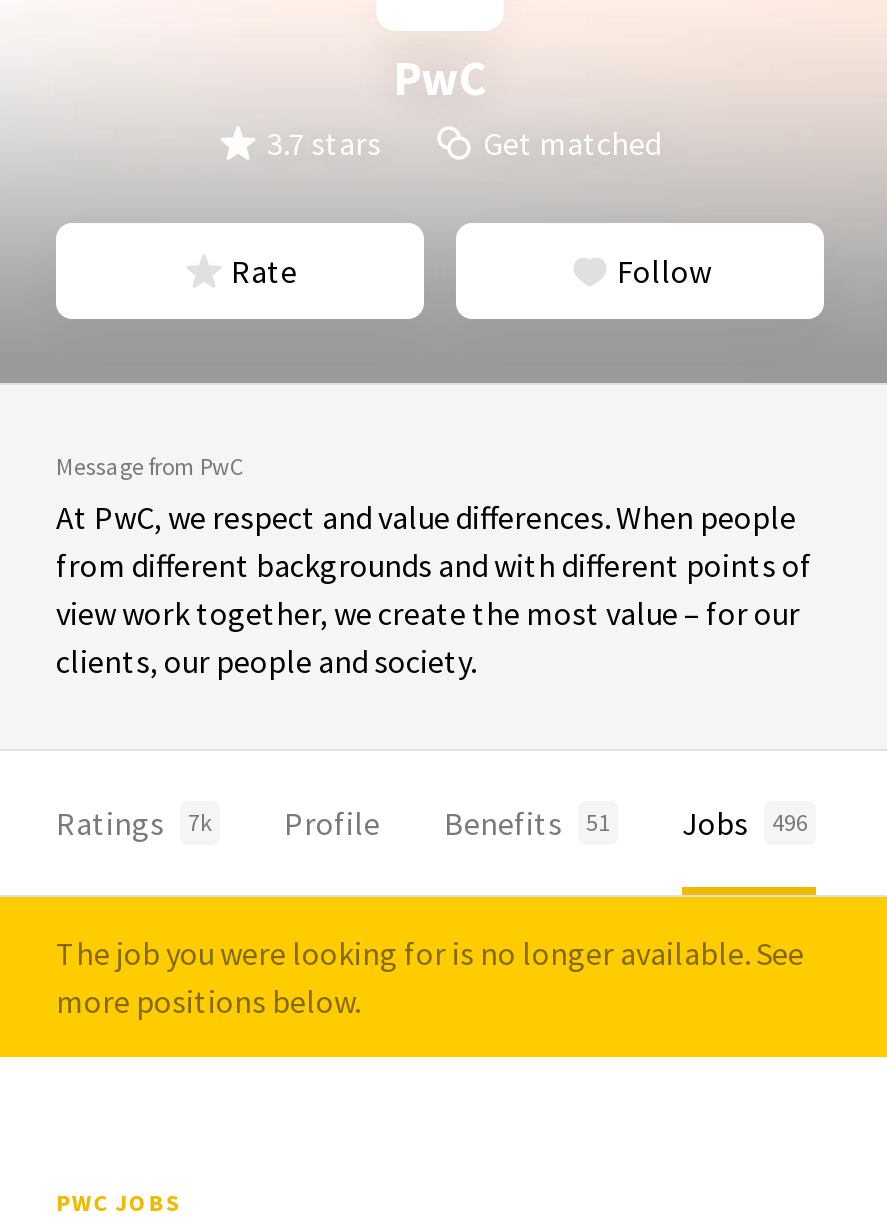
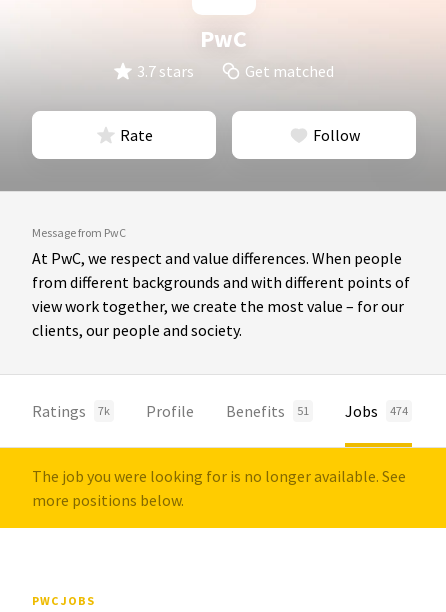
- Jobs 496
+ Jobs 474
